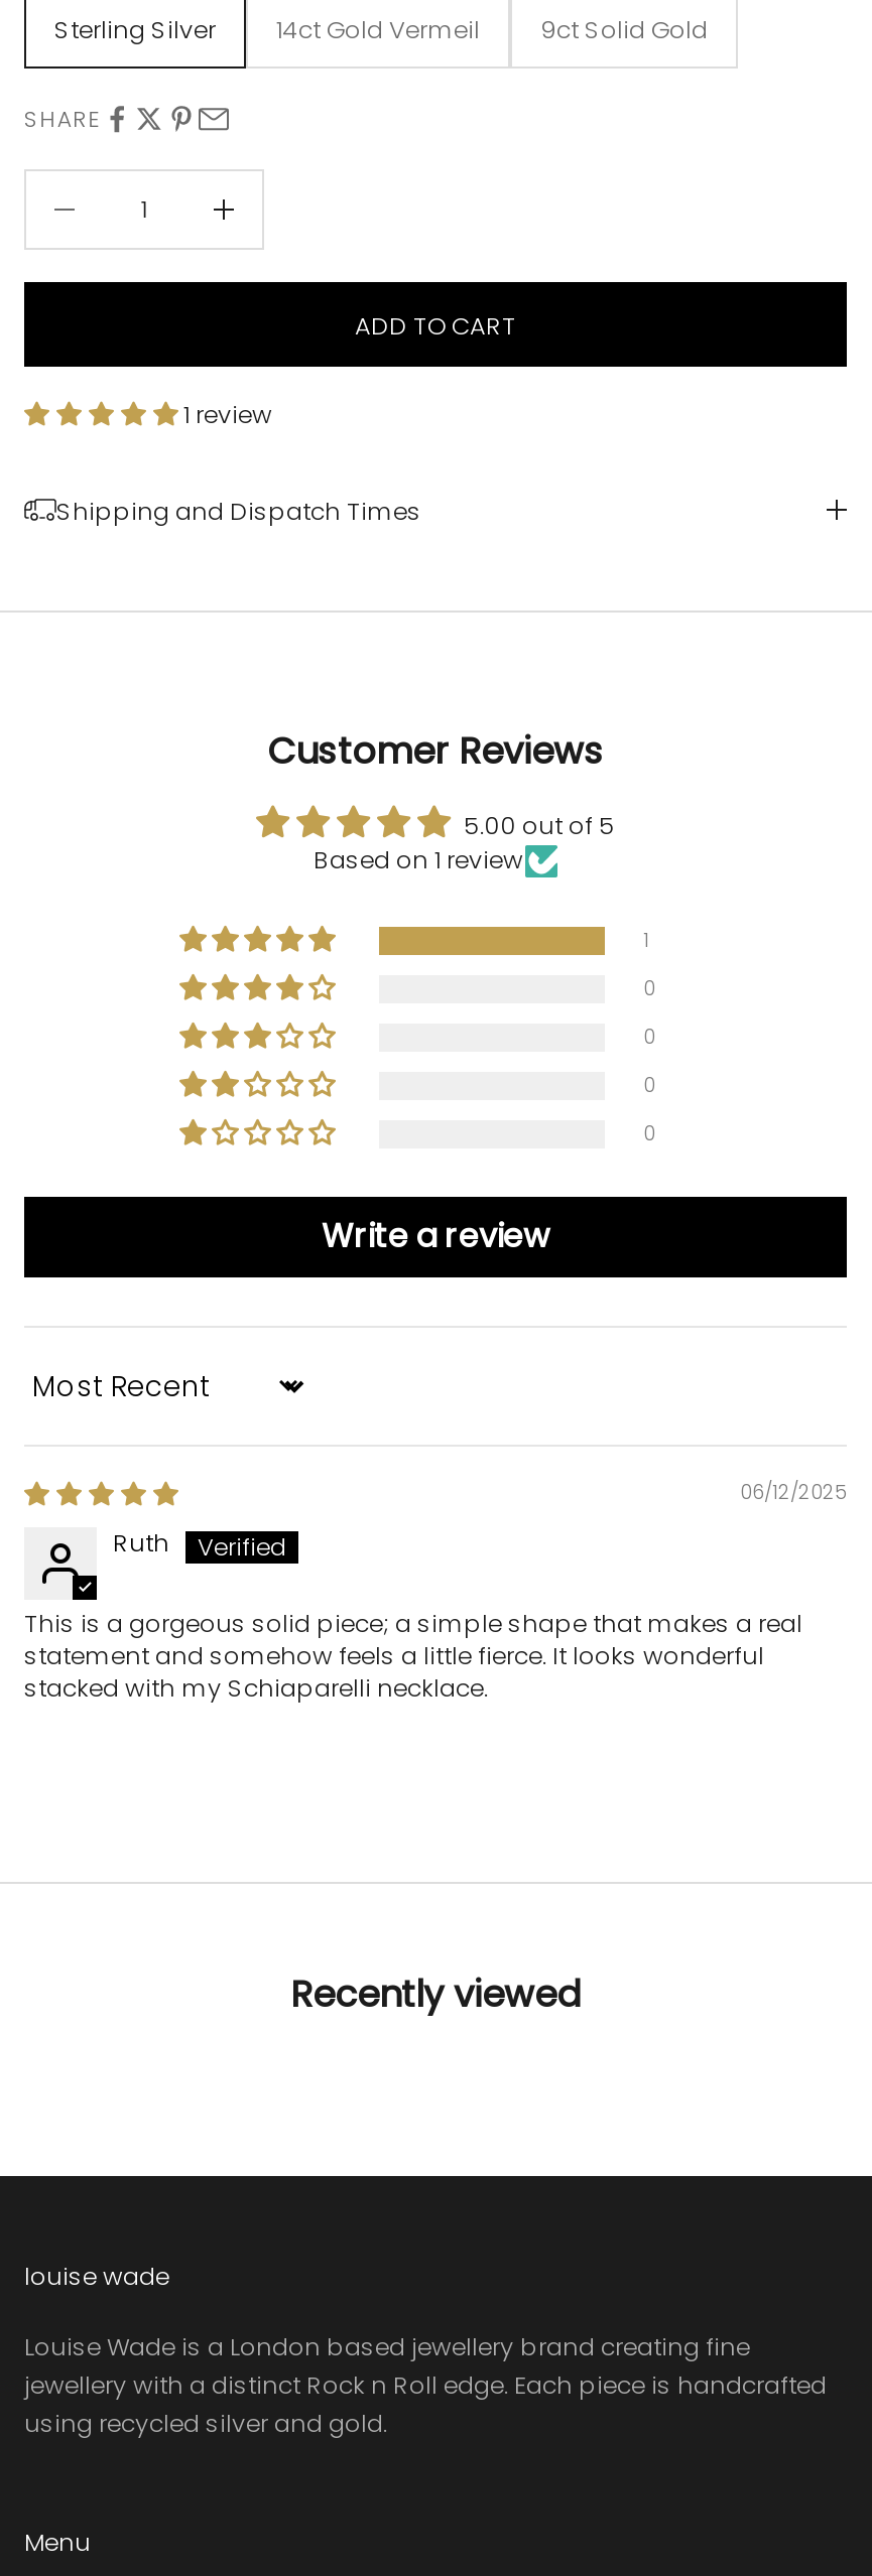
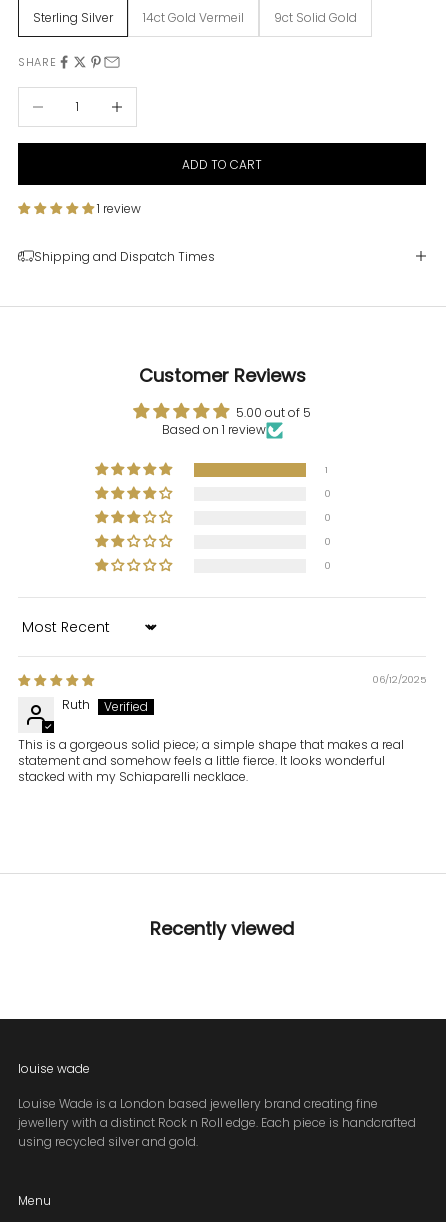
- Write a review
